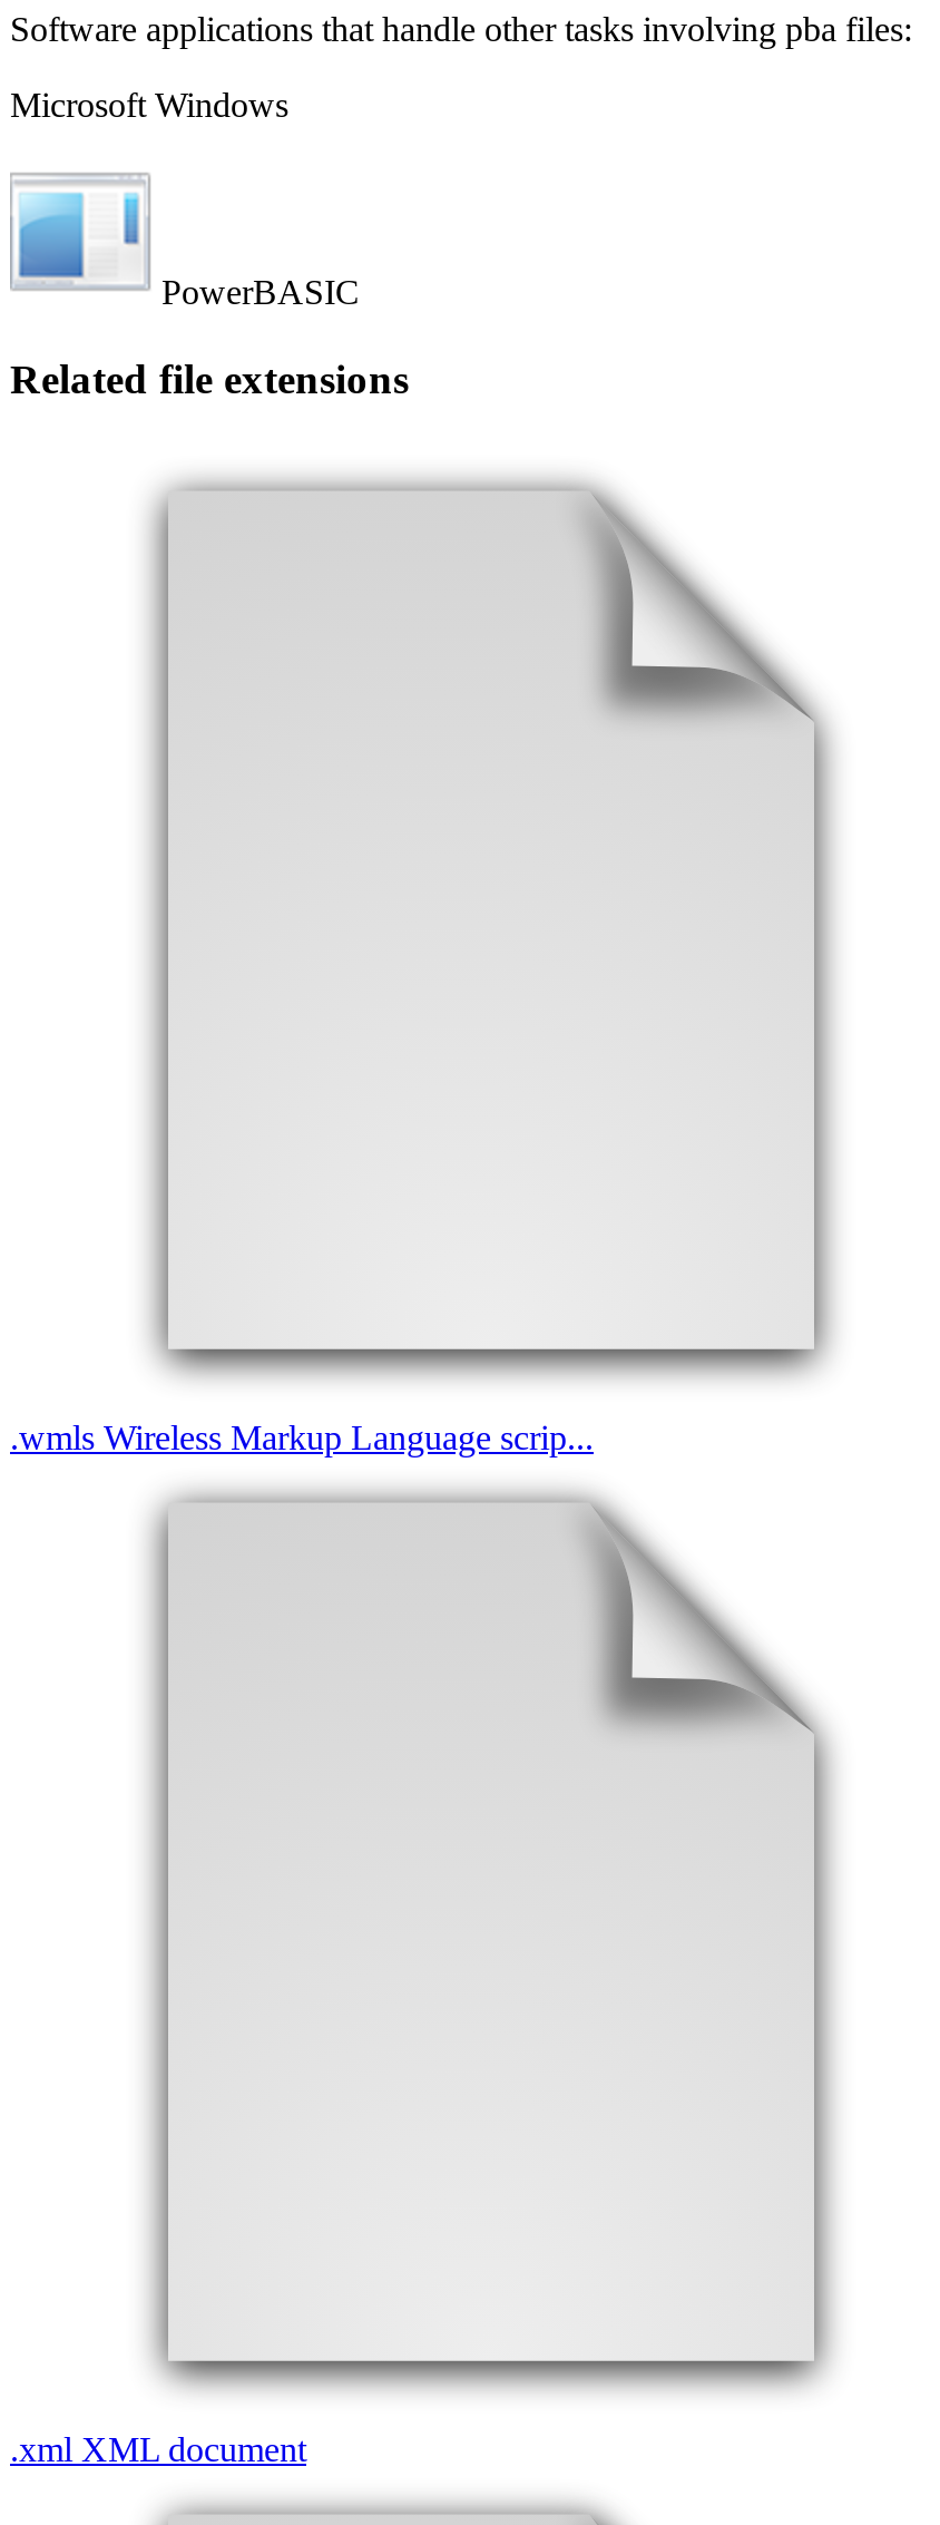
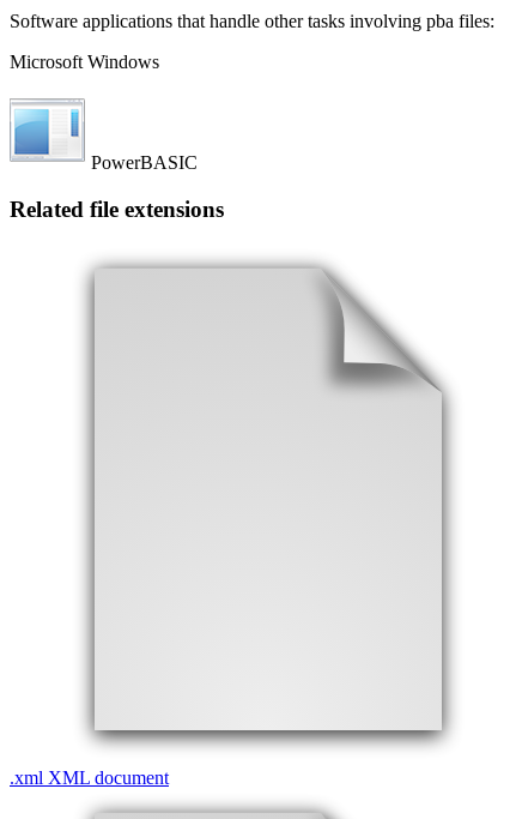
- .wmls Wireless Markup Language scrip...
